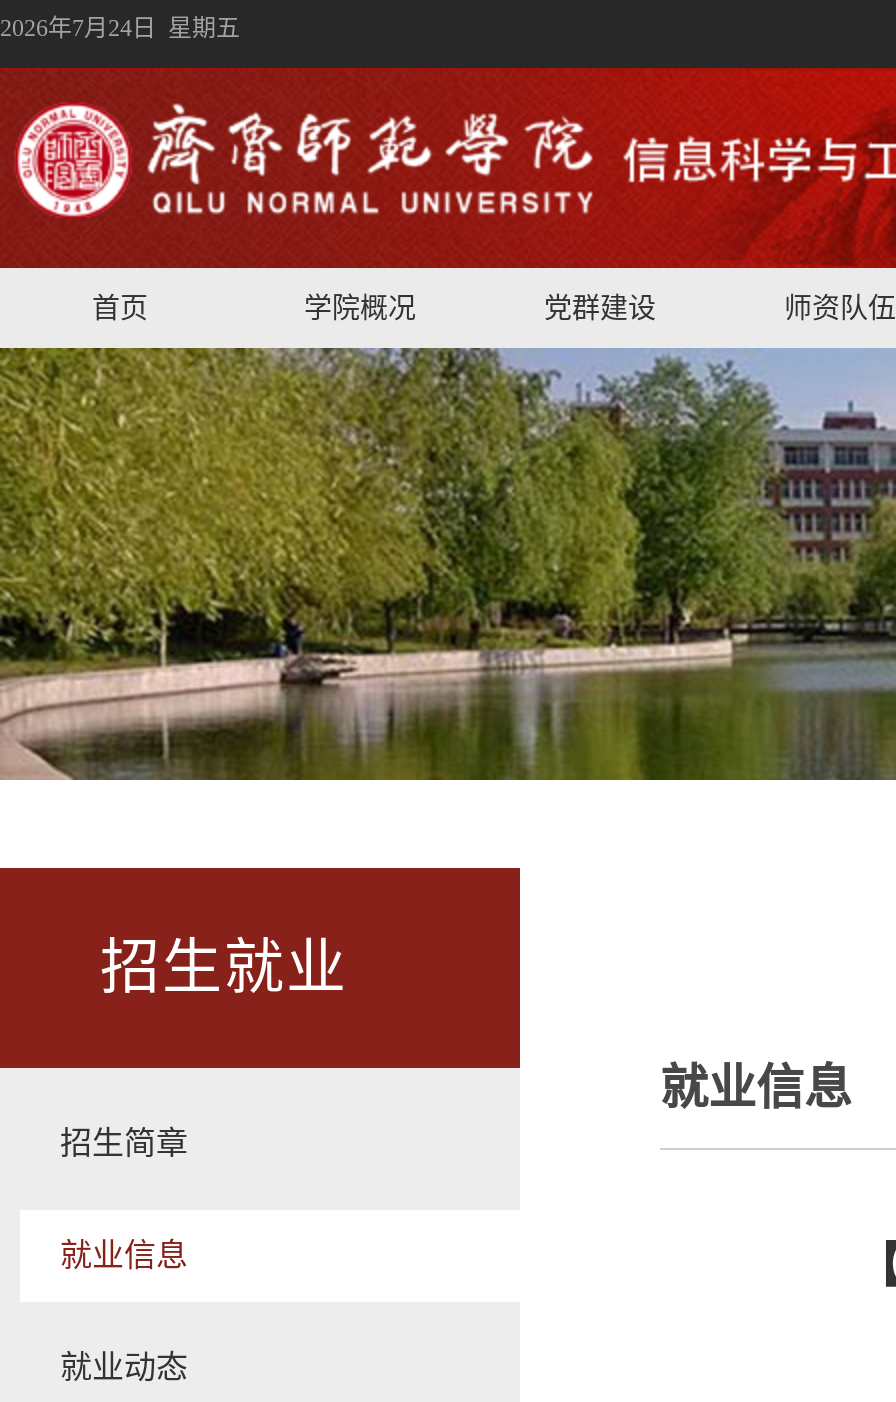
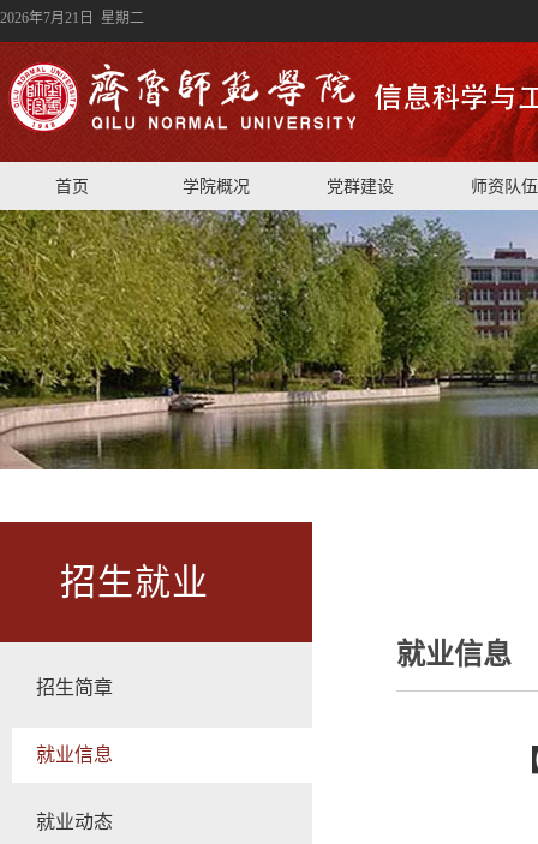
- 2026年7月24日 星期五
+ 2026年7月21日 星期二
